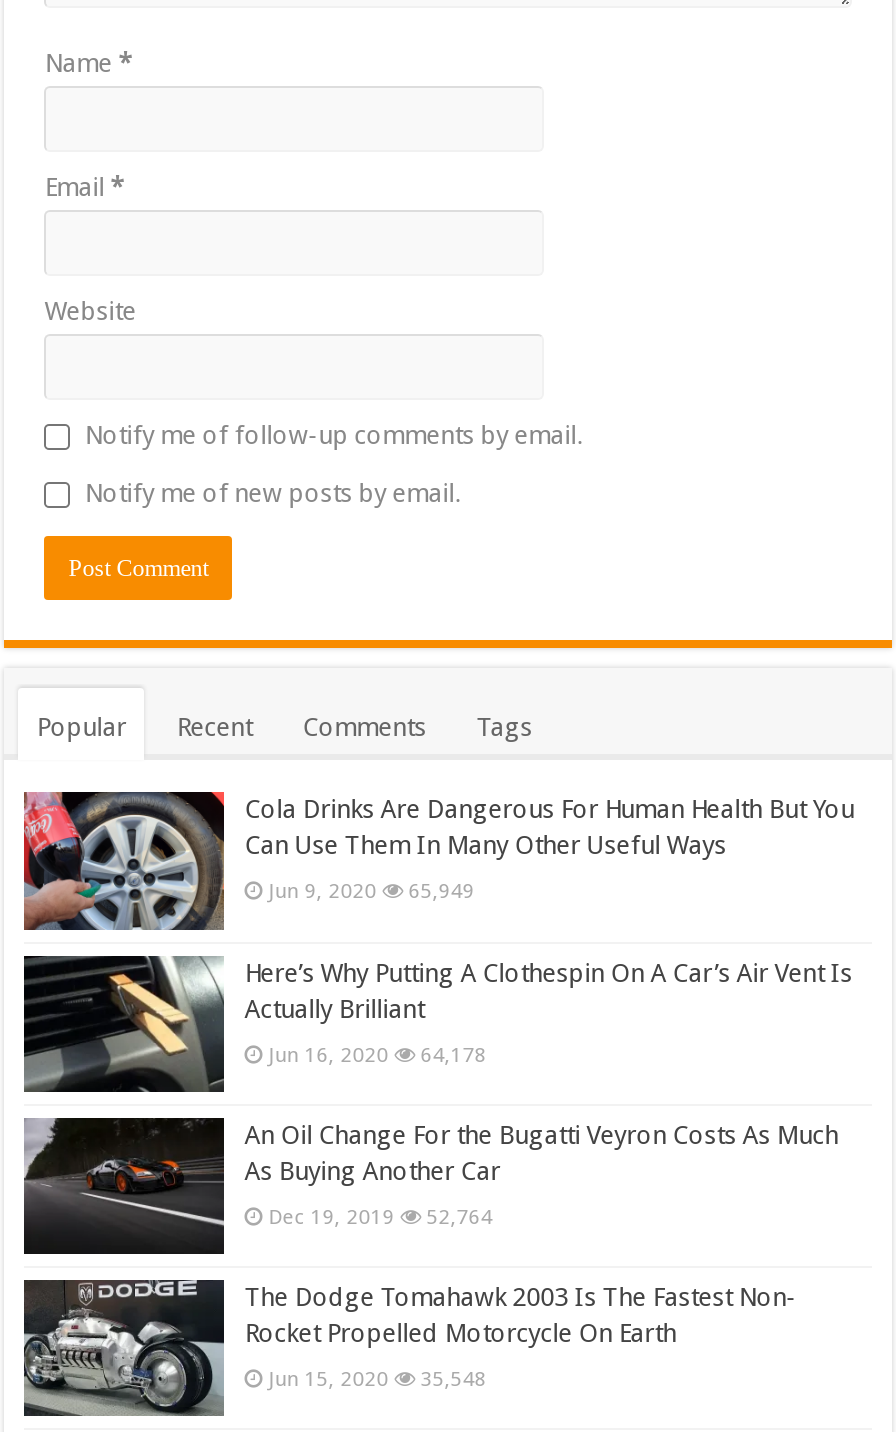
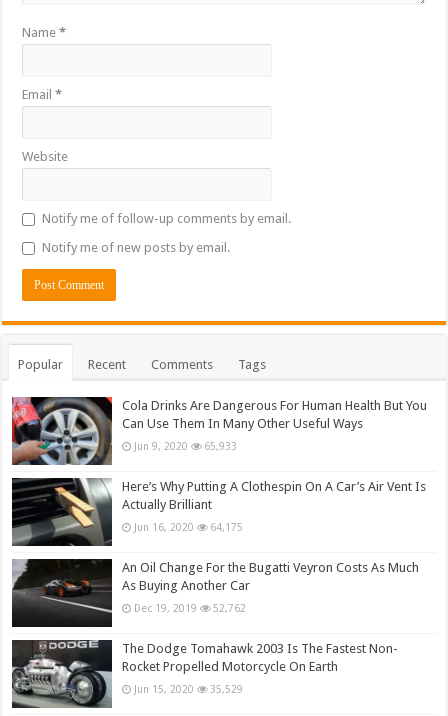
- Jun 9, 2020 65,949
+ Jun 9, 2020 65,933

- Jun 16, 2020 64,178
+ Jun 16, 2020 64,175

- Dec 19, 2019 52,764
+ Dec 19, 2019 52,762

- Jun 15, 2020 35,548
+ Jun 15, 2020 35,529
